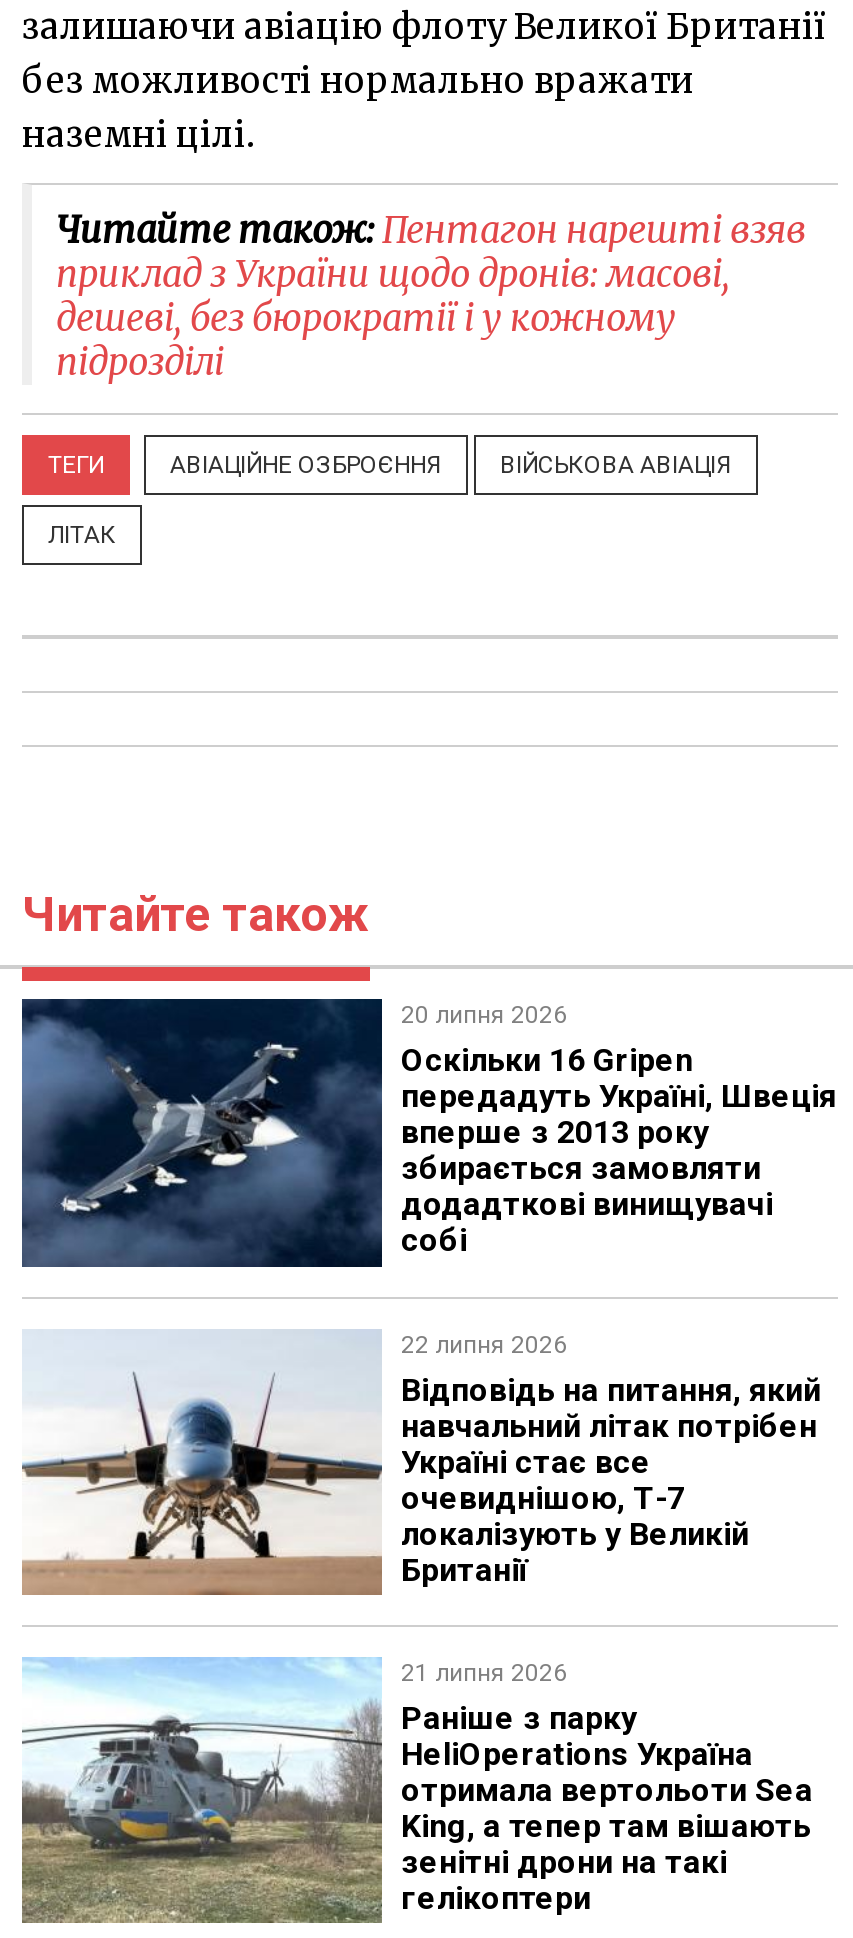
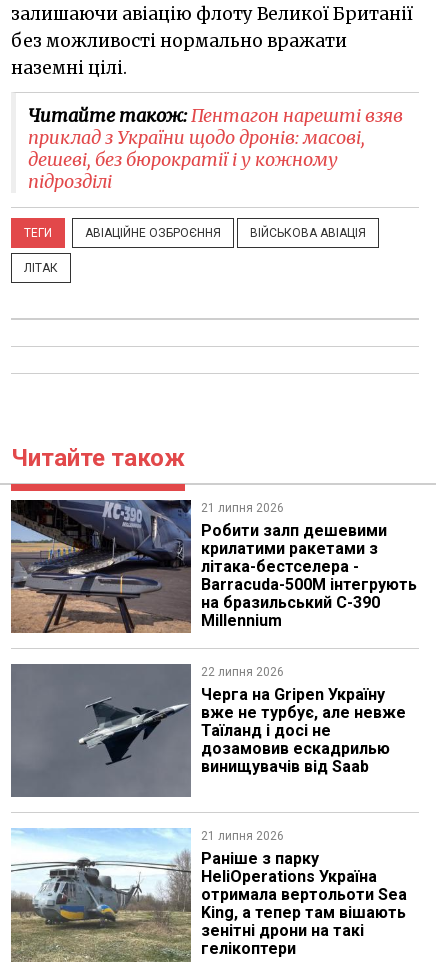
- [image]
- 20 липня 2026
- Оскільки 16 Gripen
- передадуть Україні, Швеція
- вперше з 2013 року
- збирається замовляти
- додадткові винищувачі
- собі
+ [image]
+ 21 липня 2026
+ Робити залп дешевими
+ крилатими ракетами з
+ літака-бестселера -
+ Barracuda-500M інтегрують
+ на бразильський C-390
+ Millennium

- [image]
- Відповідь на питання, який
- навчальний літак потрібен
- Україні стає все
- очевиднішою, Т-7
- локалізують у Великій
- Британії
+ [image]
+ Черга на Gripen Україну
+ вже не турбує, але невже
+ Таїланд і досі не
+ дозамовив ескадрилью
+ винищувачів від Saab
